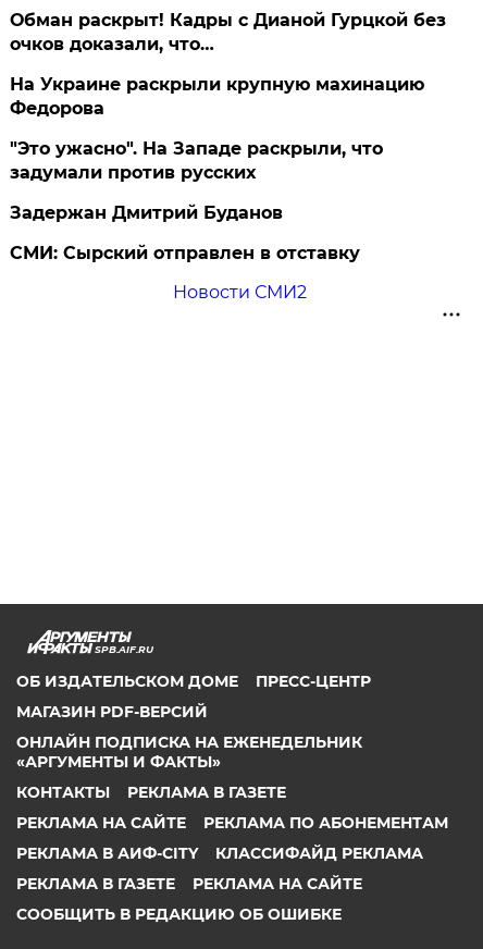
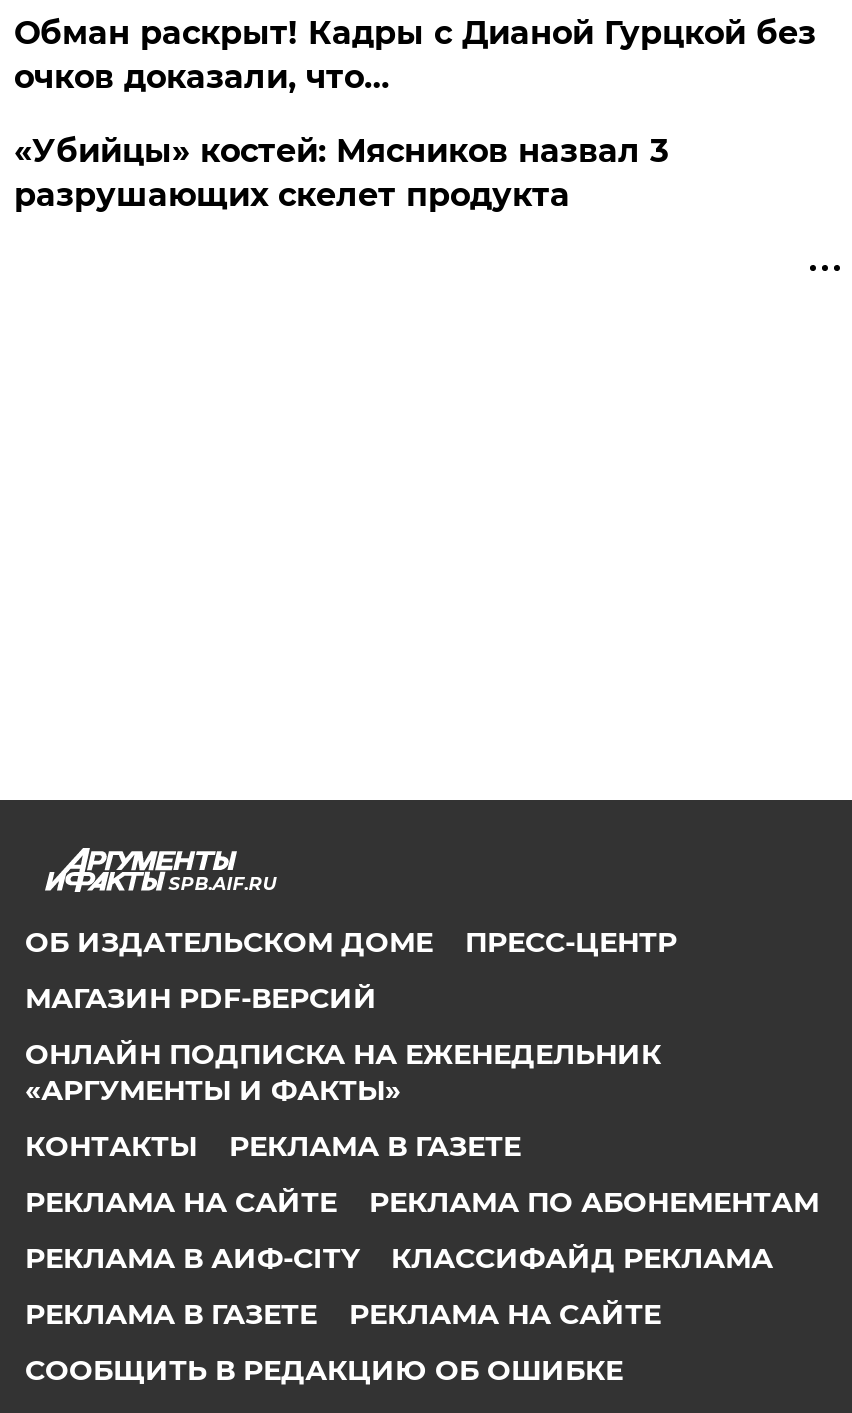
- На Украине раскрыли крупную махинацию
- Федорова
- "Это ужасно". На Западе раскрыли, что
- задумали против русских
- Задержан Дмитрий Буданов
- СМИ: Сырский отправлен в отставку
- Новости СМИ2
+ «Убийцы» костей: Мясников назвал 3
+ разрушающих скелет продукта
